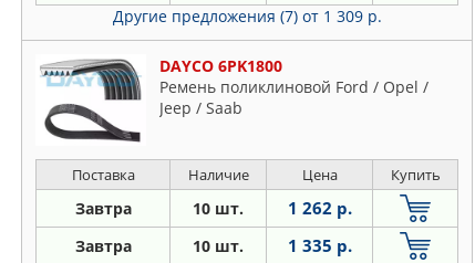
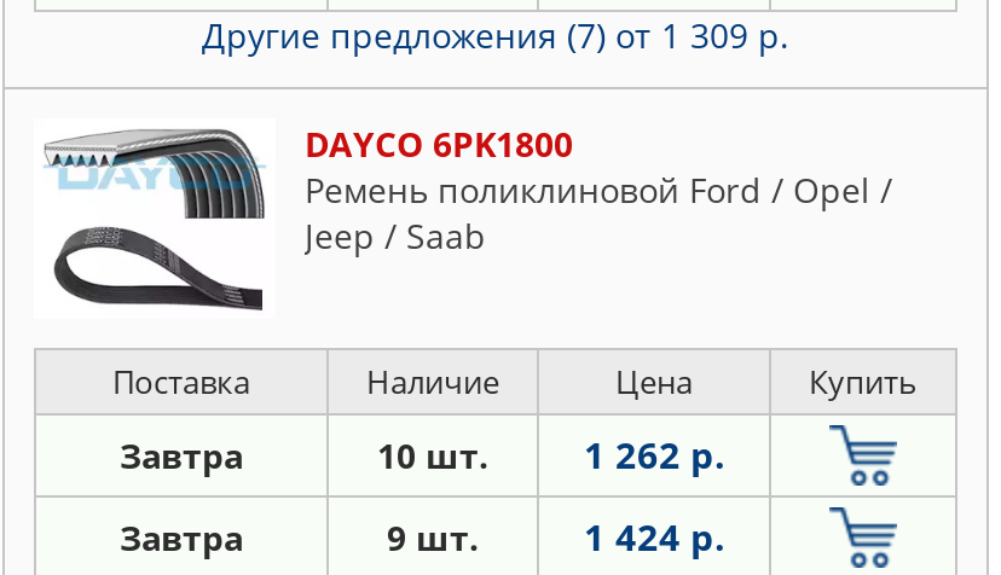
- 10 шт.
+ 9 шт.

- 1 335 р.
+ 1 424 р.
